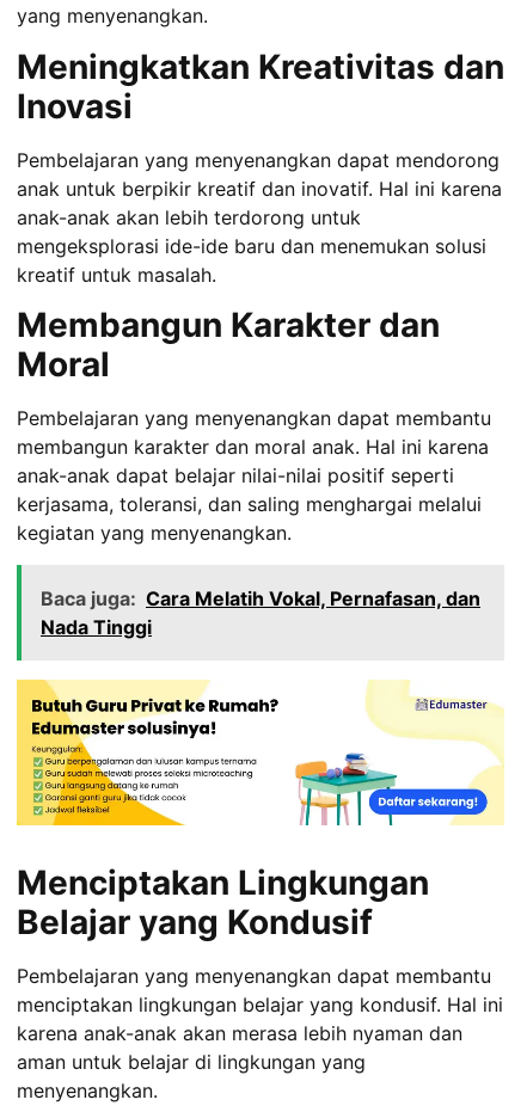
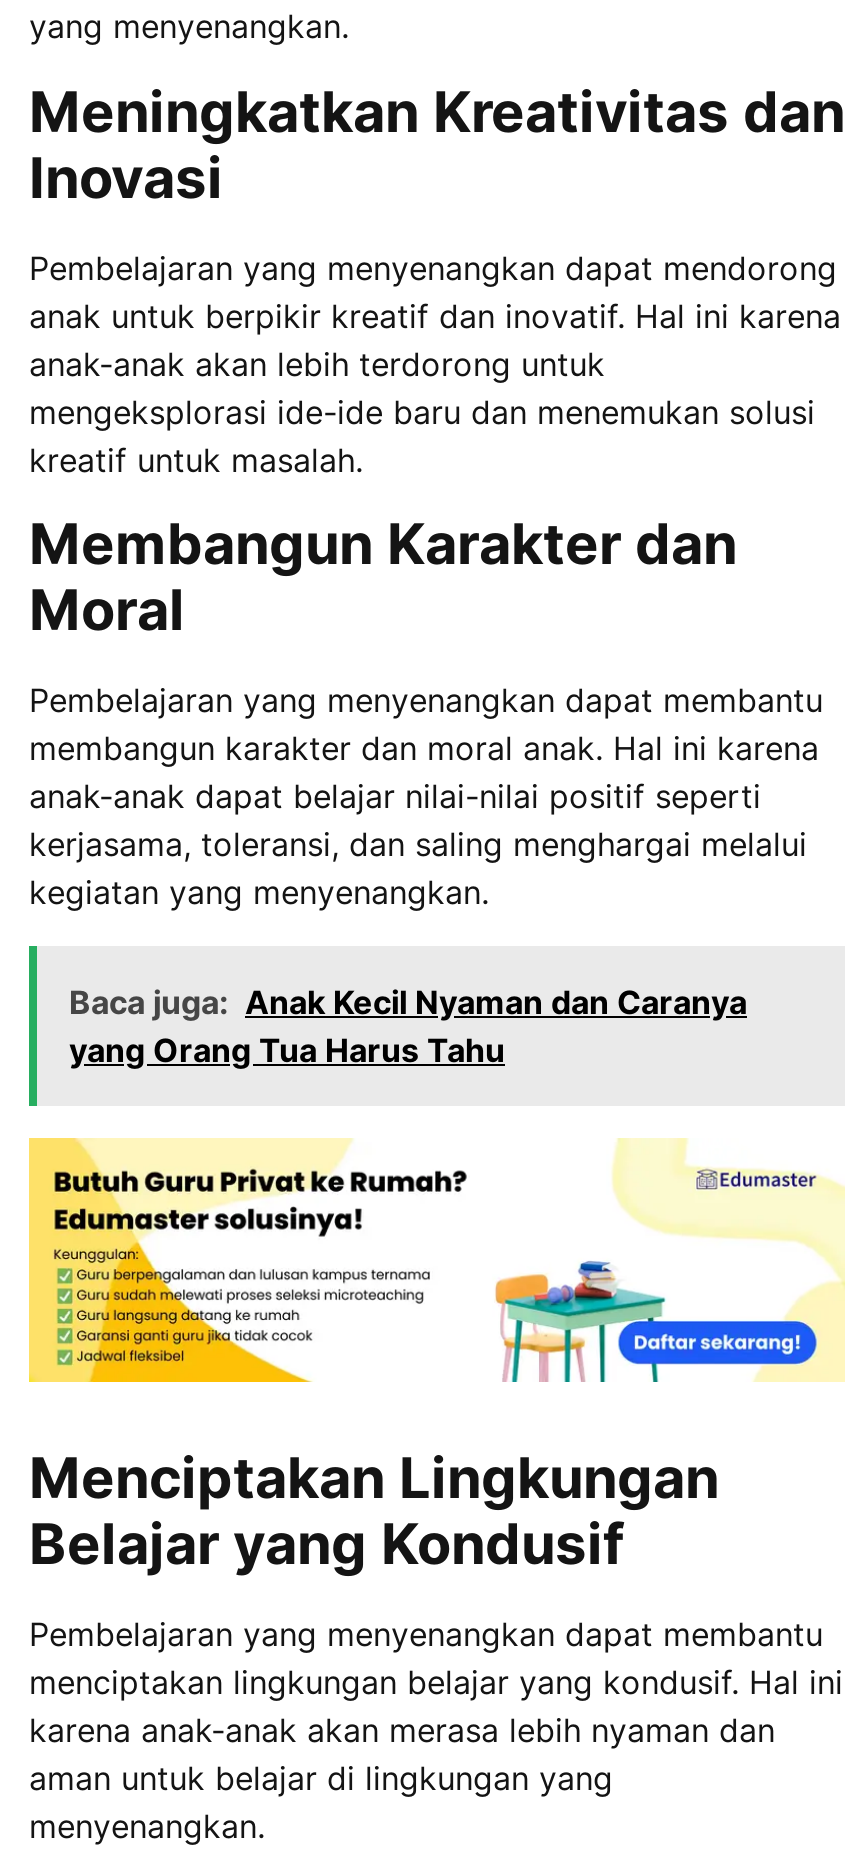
- Baca juga: Cara Melatih Vokal, Pernafasan, dan
- Nada Tinggi
+ Baca juga: Anak Kecil Nyaman dan Caranya
+ yang Orang Tua Harus Tahu
